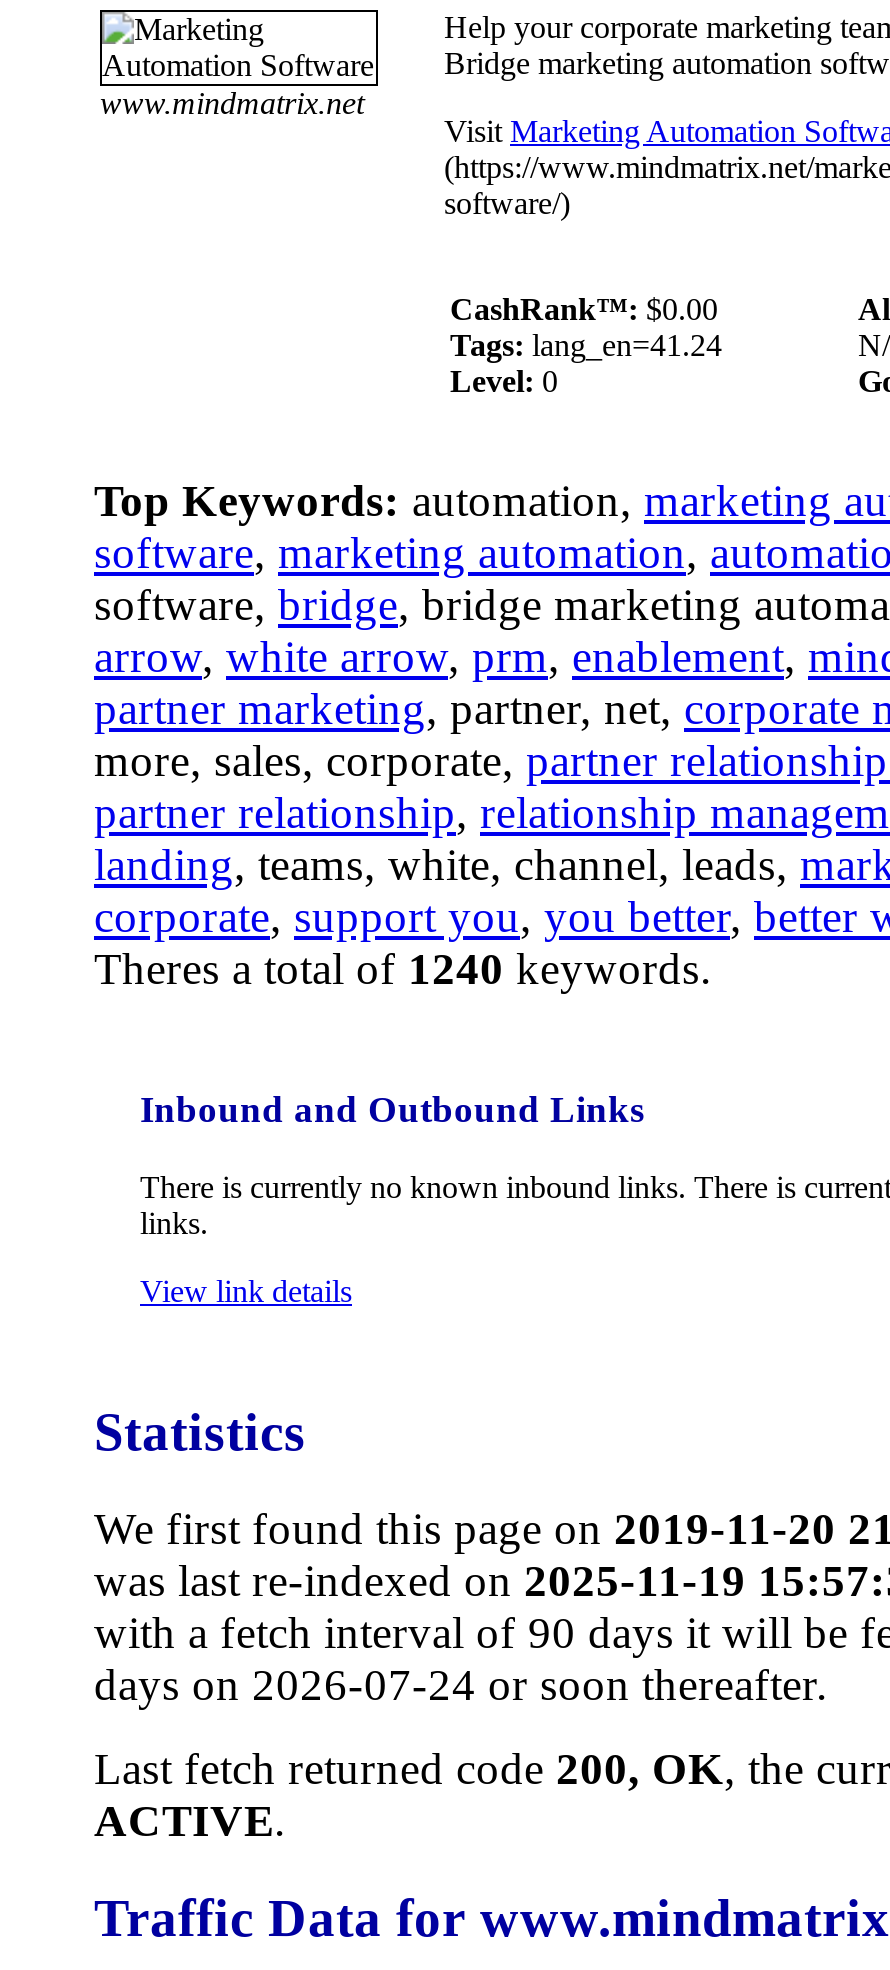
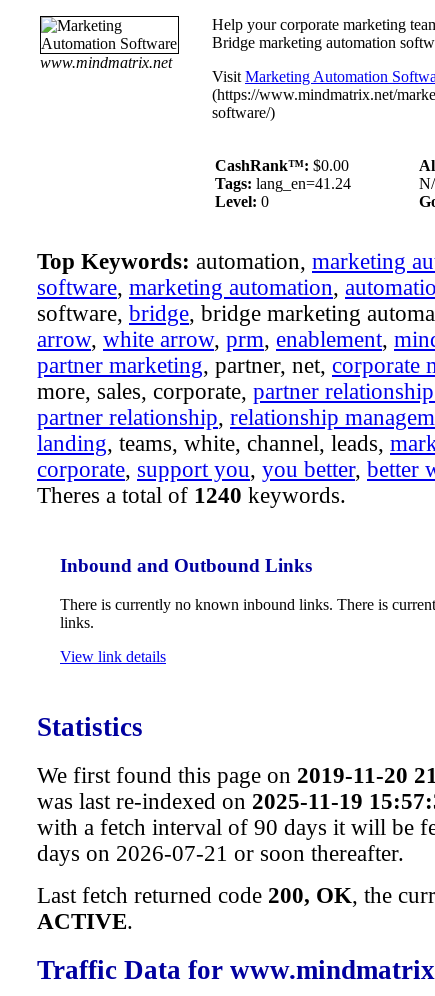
- days on 2026-07-24 or soon thereafter.
+ days on 2026-07-21 or soon thereafter.
